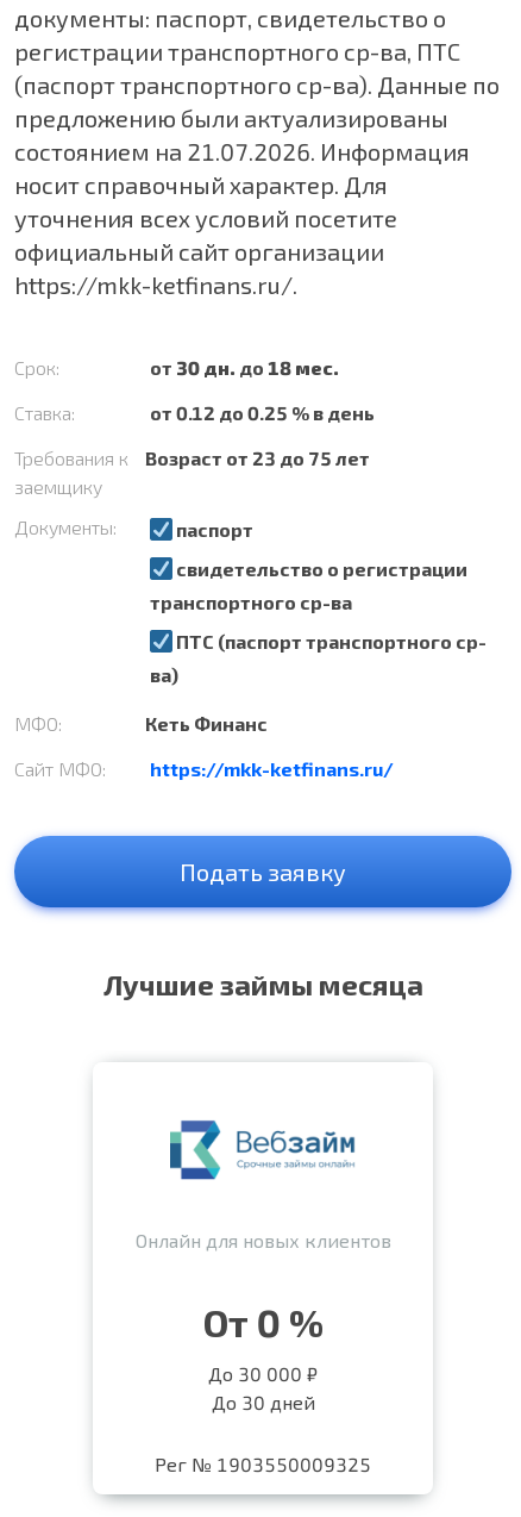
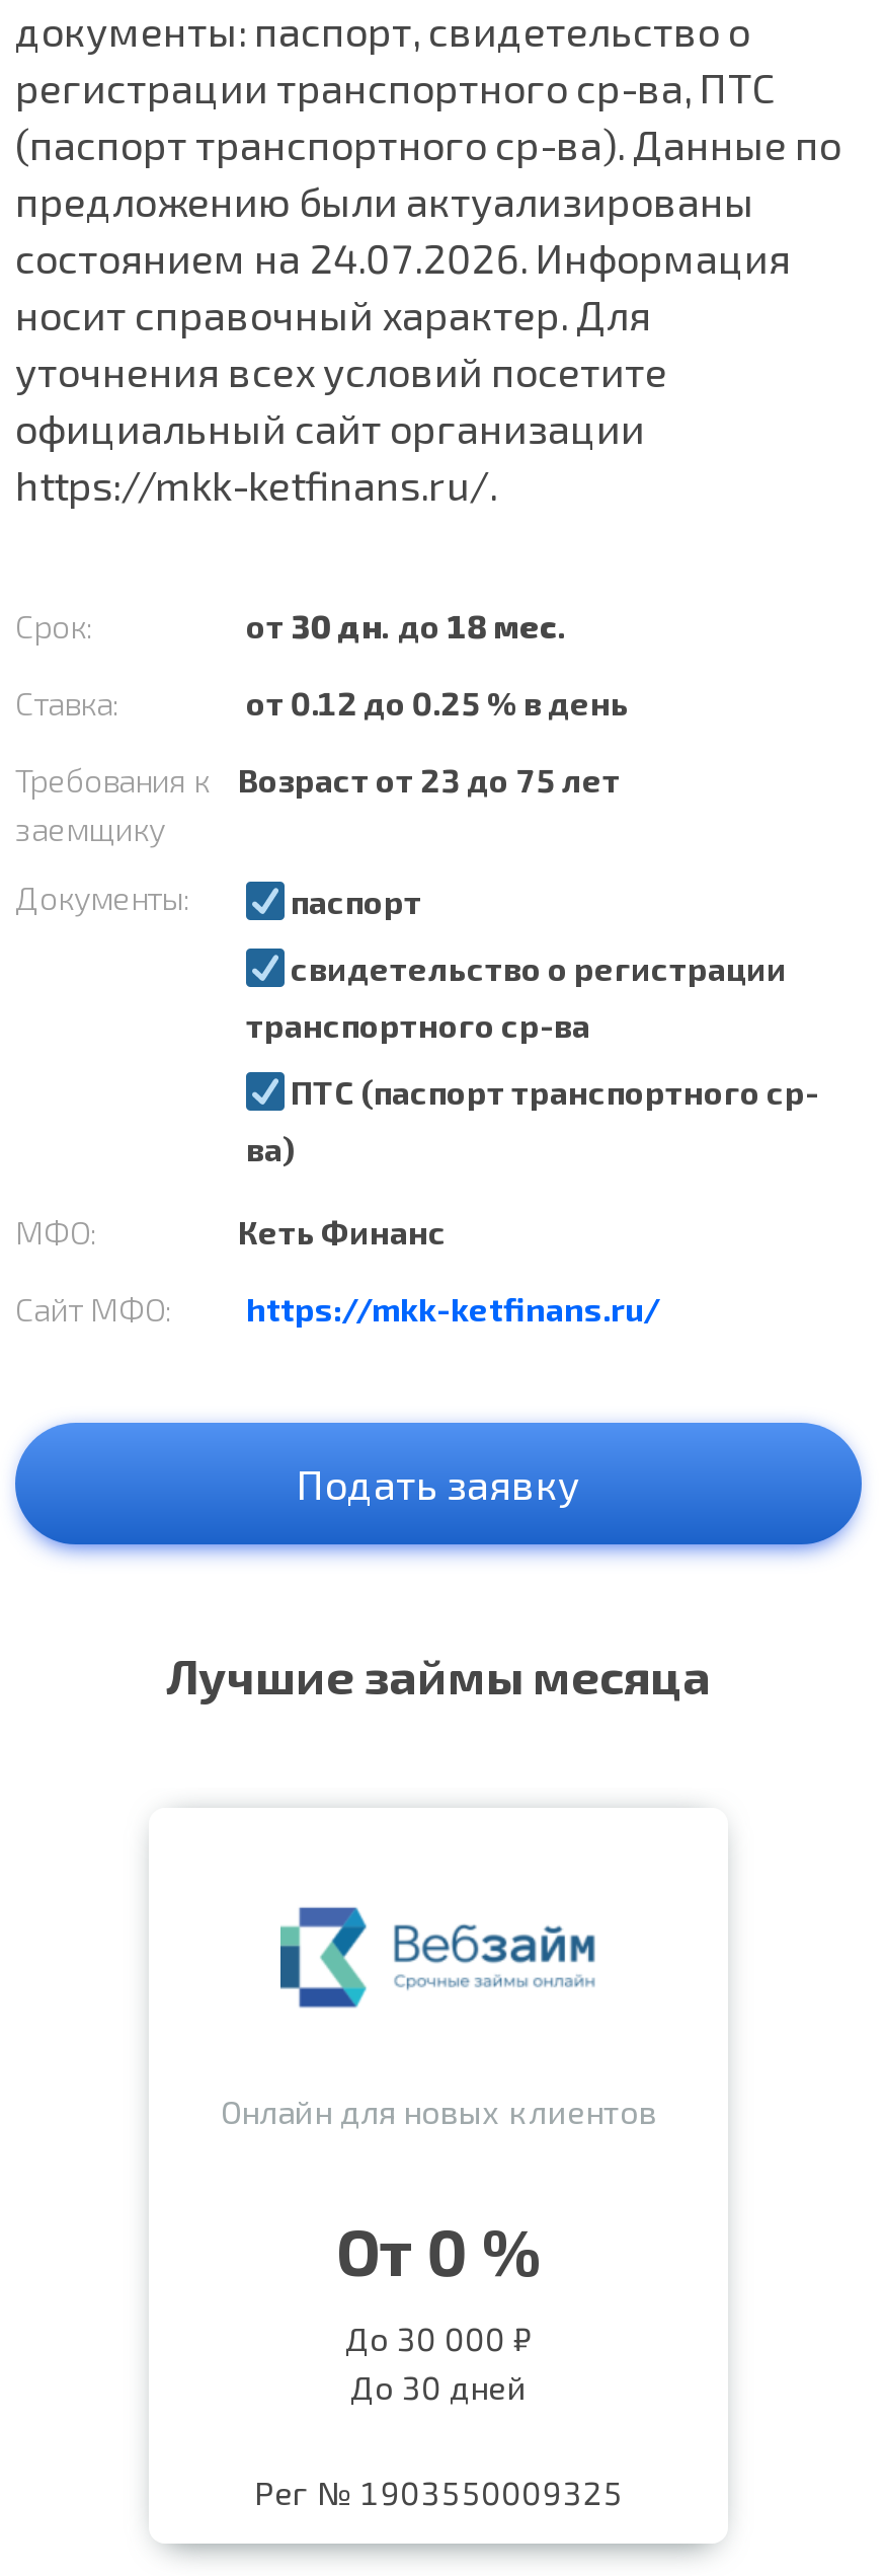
- состоянием на 21.07.2026. Информация
+ состоянием на 24.07.2026. Информация
